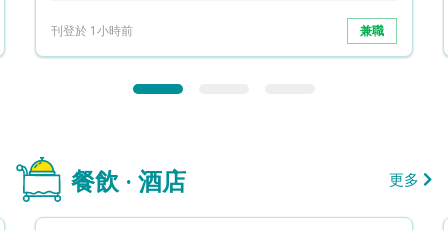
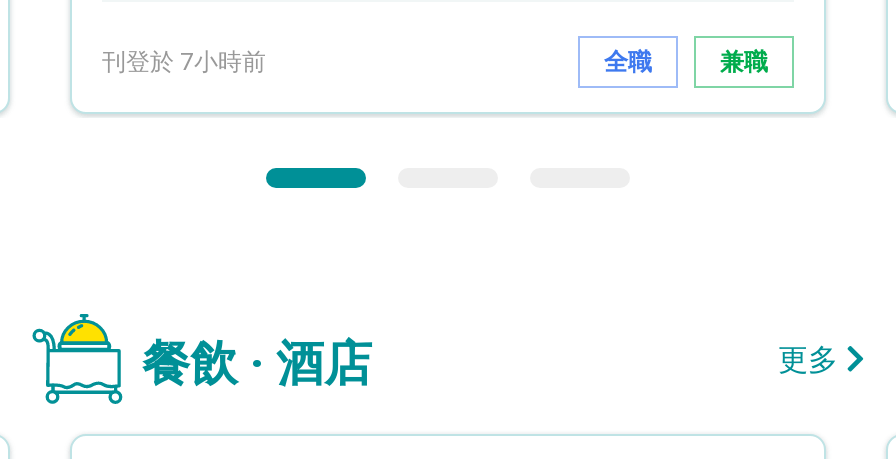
- 刊登於 1小時前
+ 刊登於 7小時前
+ 全職
